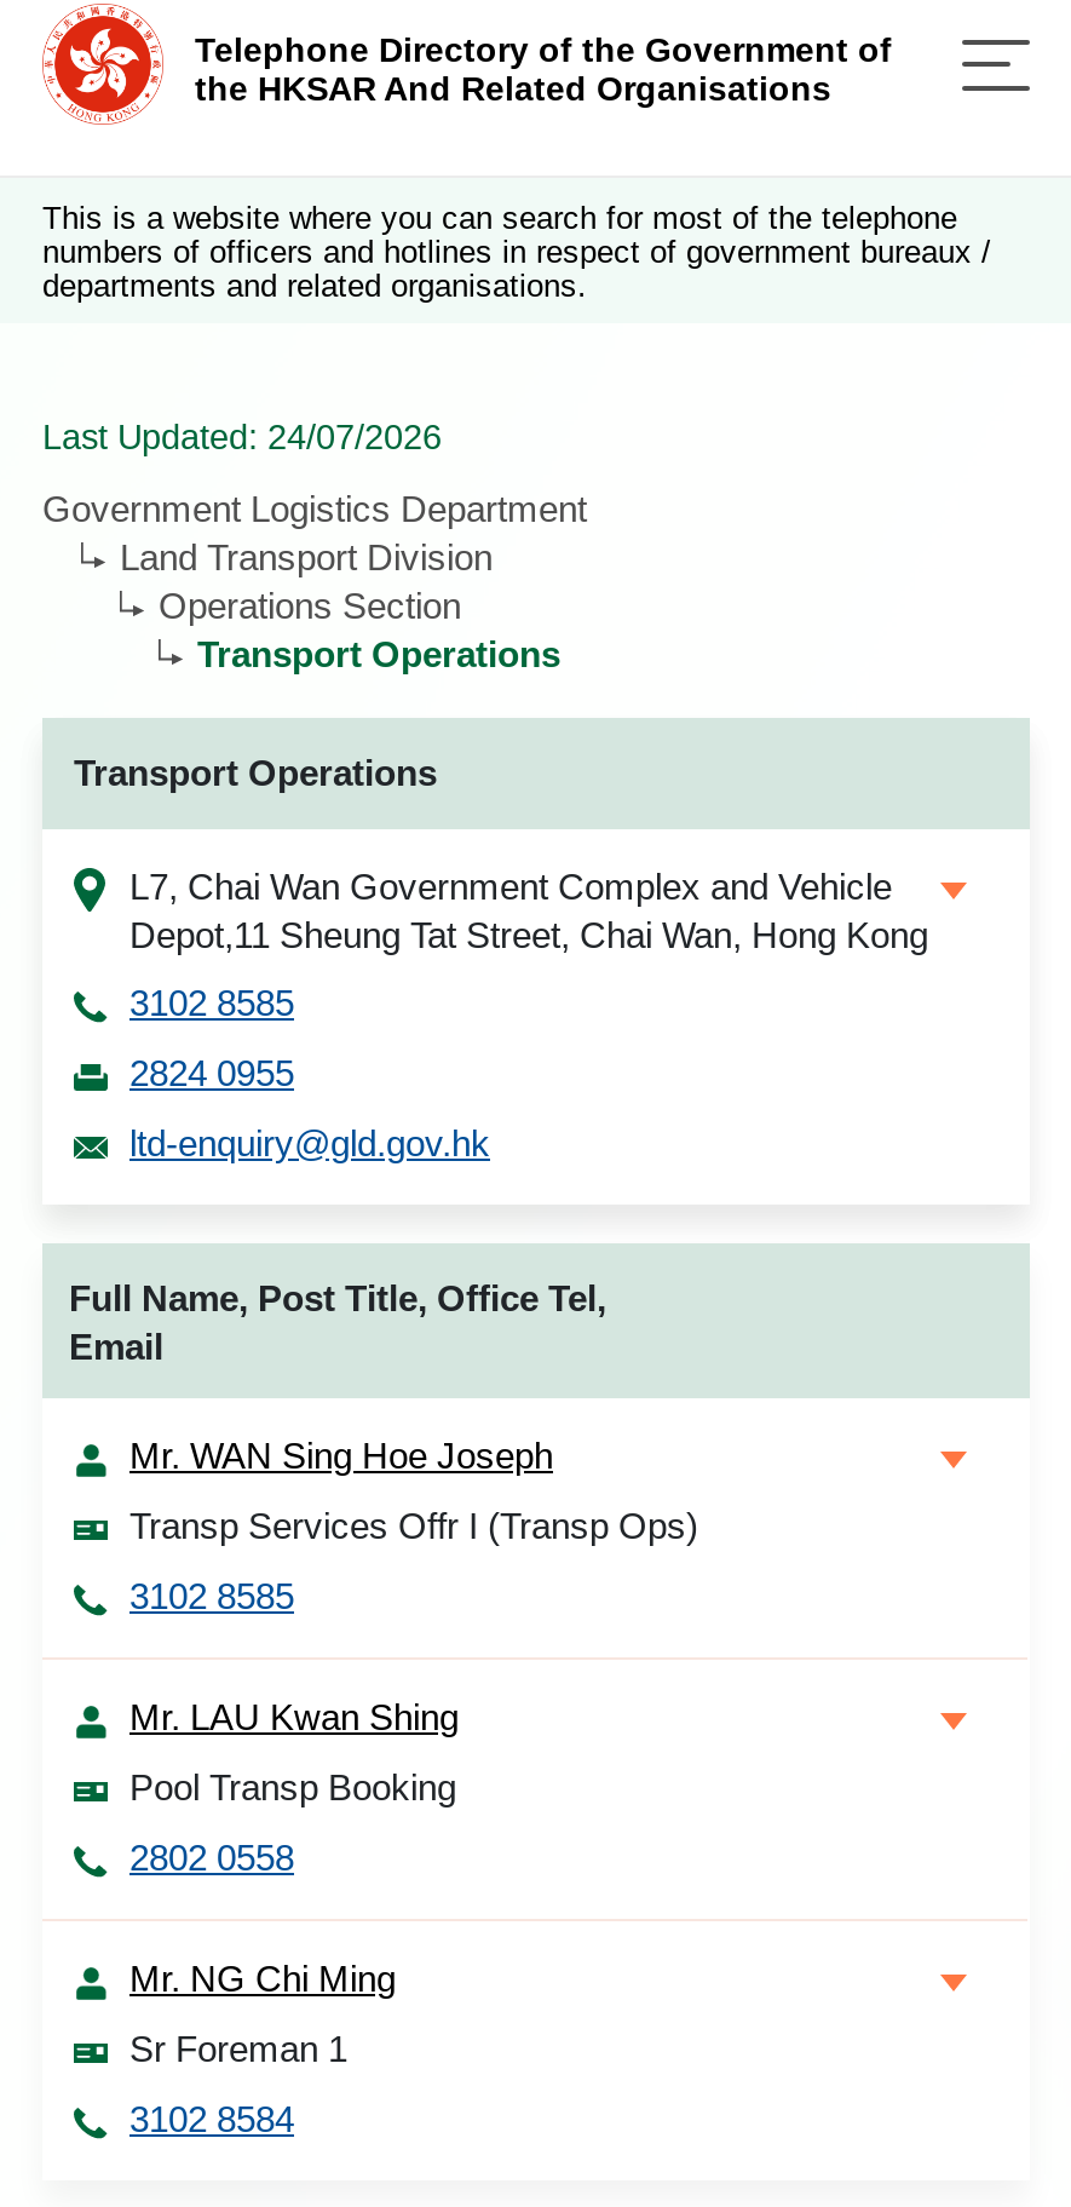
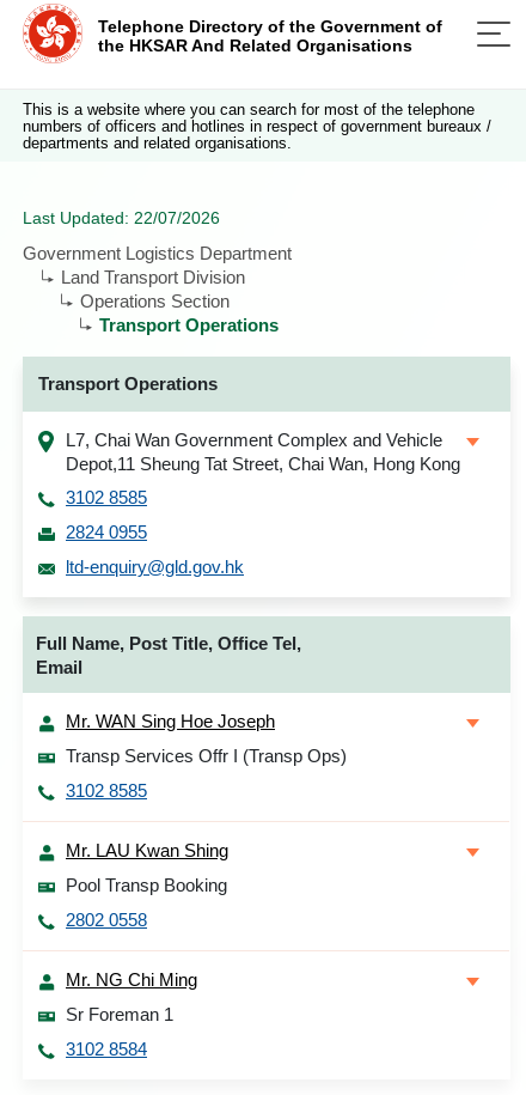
- Last Updated: 24/07/2026
+ Last Updated: 22/07/2026
